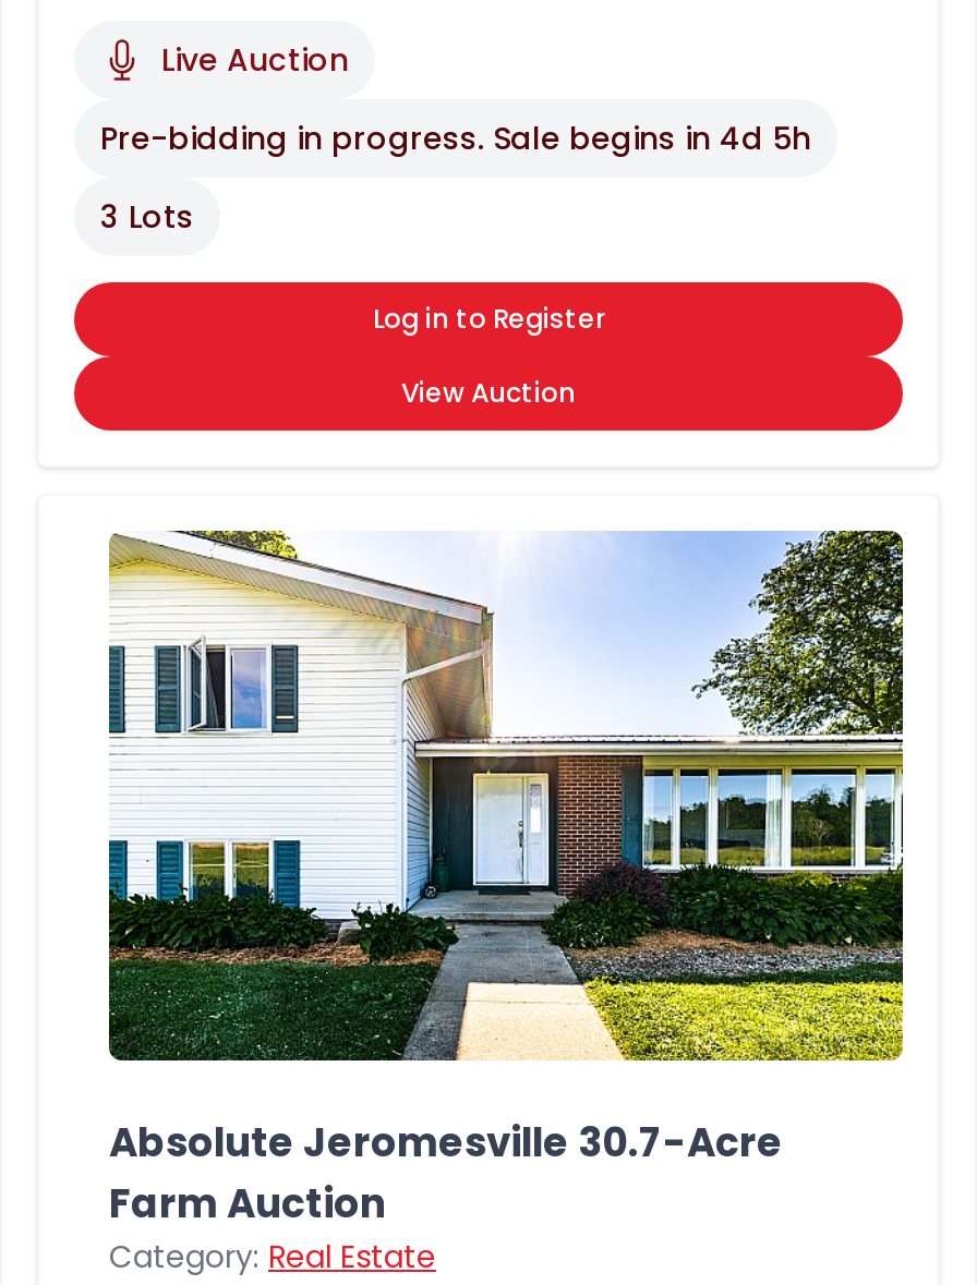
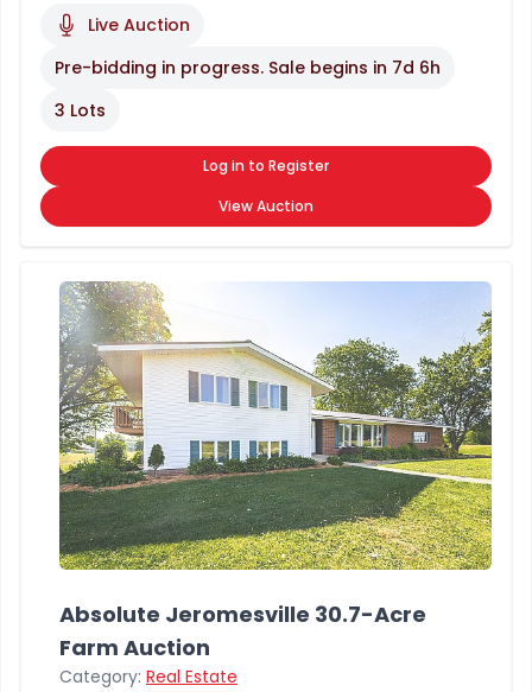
- Pre-bidding in progress. Sale begins in 4d 5h
+ Pre-bidding in progress. Sale begins in 7d 6h

- [image]
+ [image]
